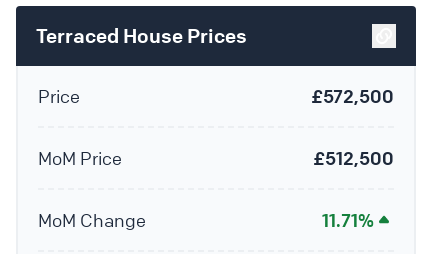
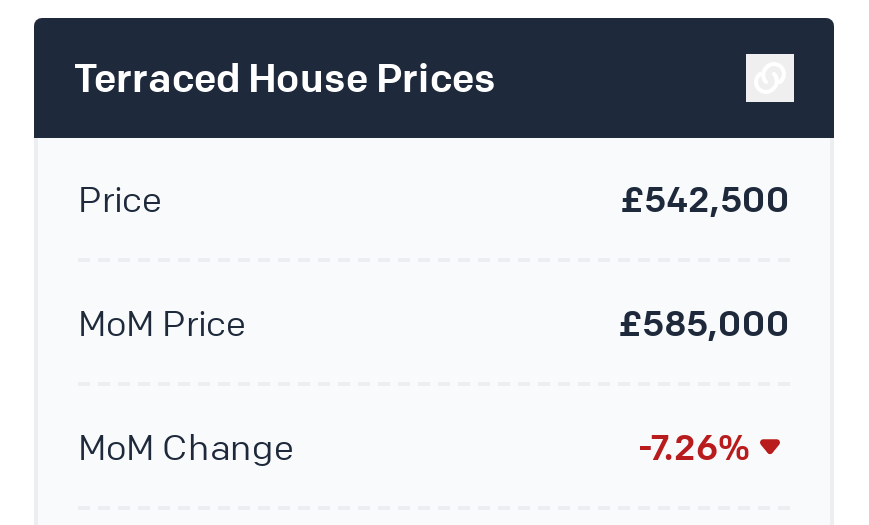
- £572,500
+ £542,500

- £512,500
+ £585,000

- 11.71%
+ -7.26%
